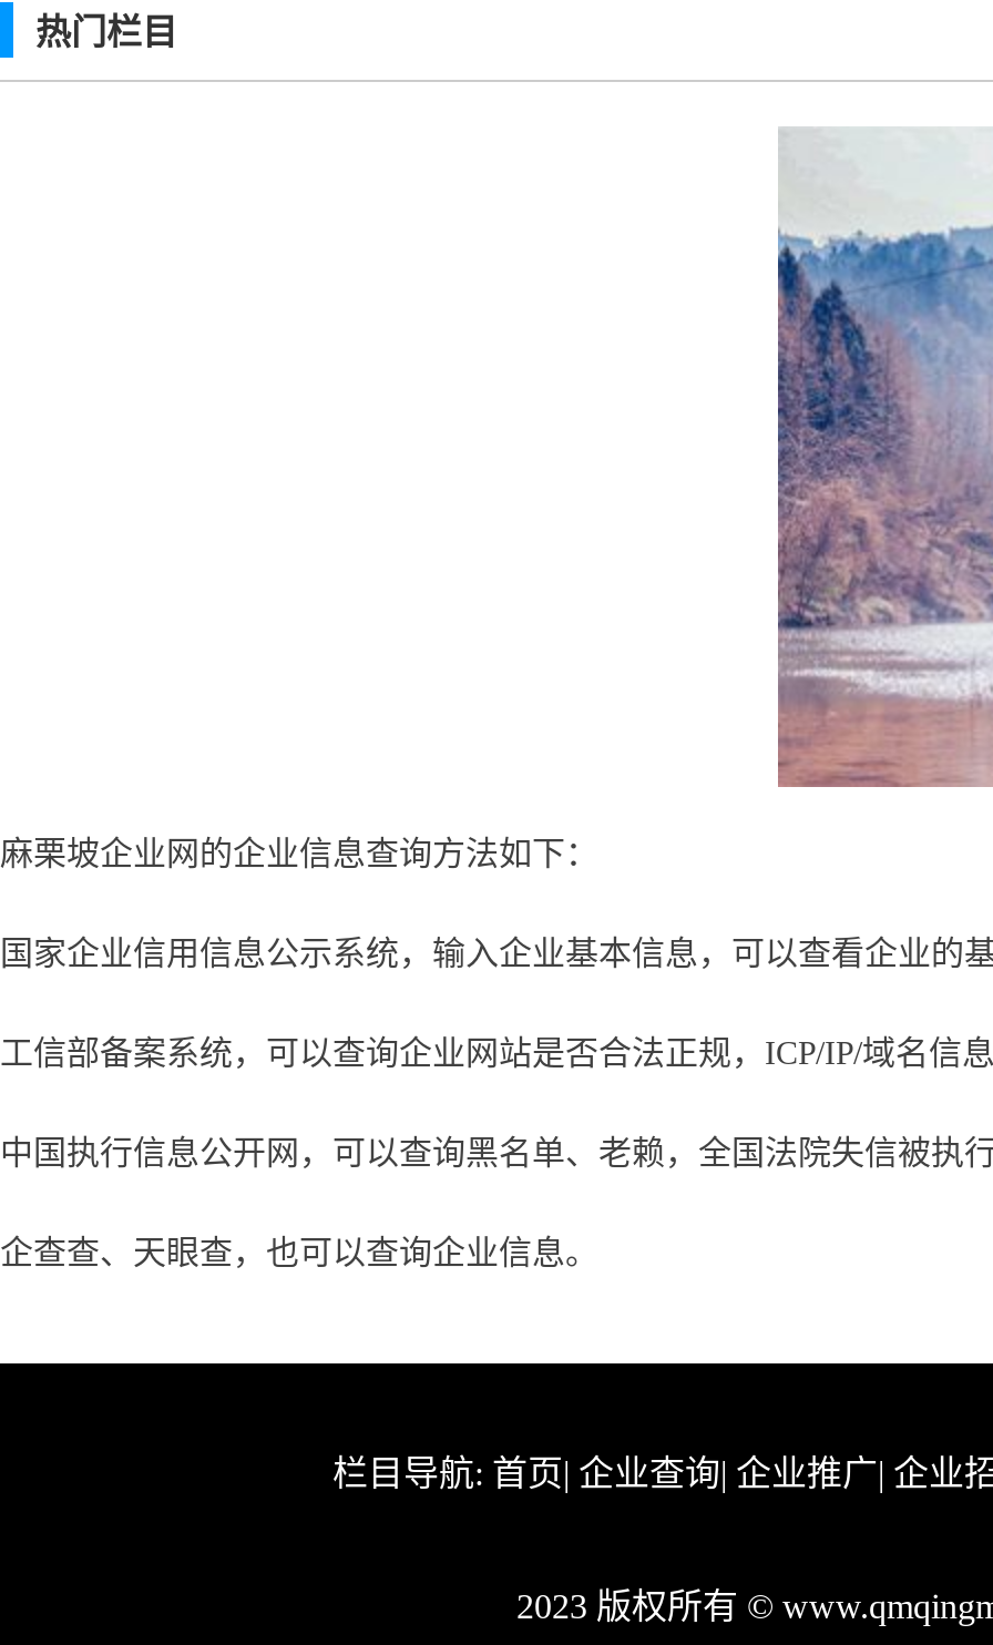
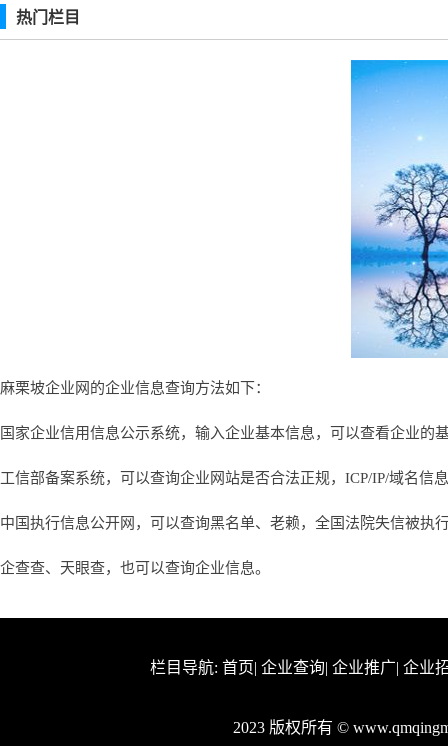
- [image]
+ [image]
